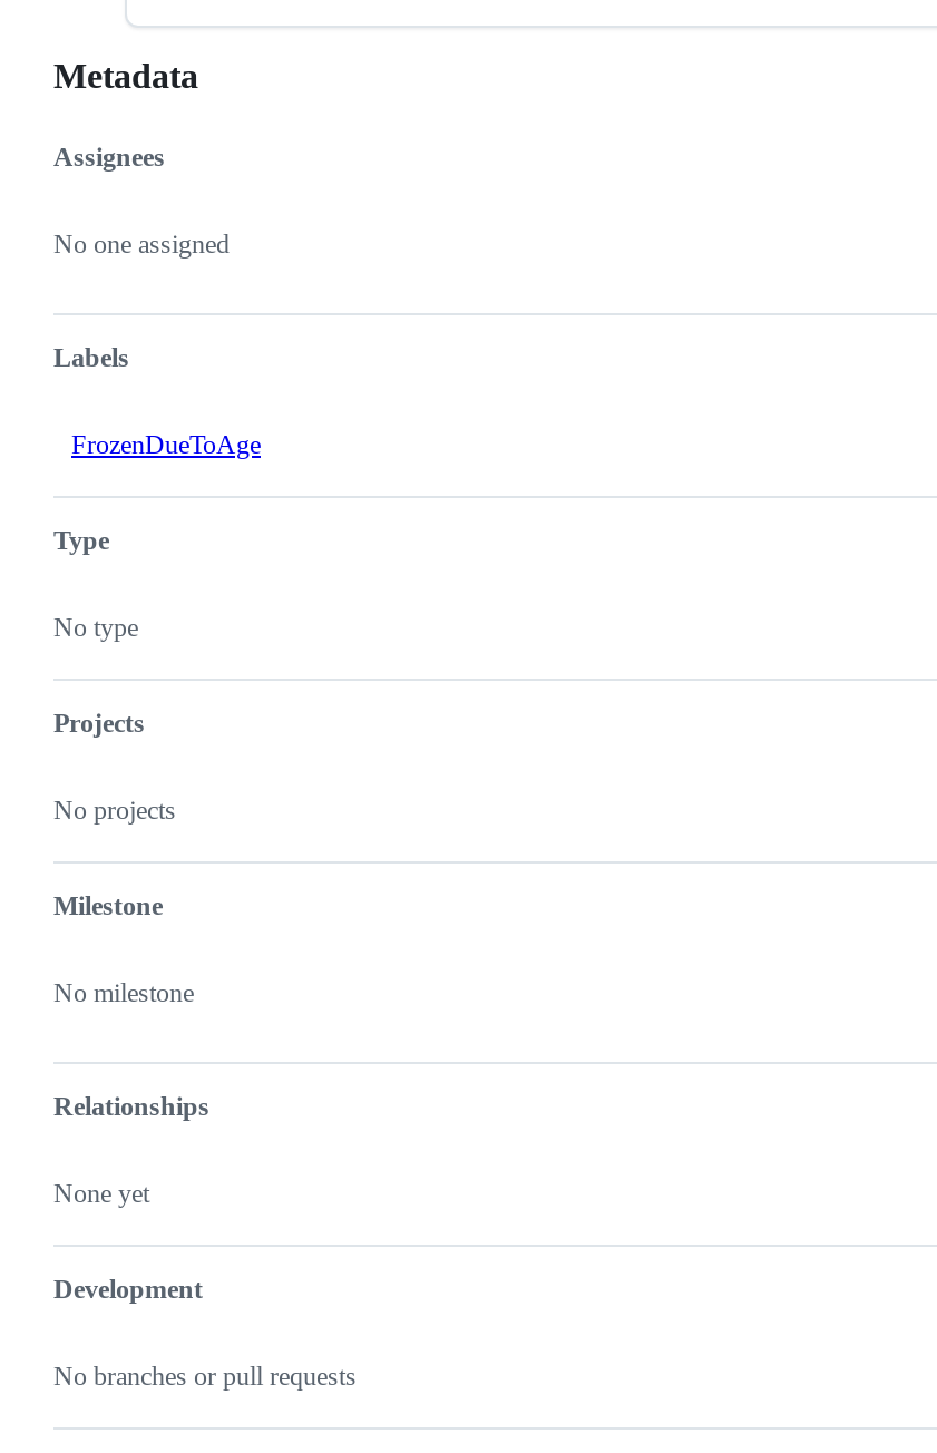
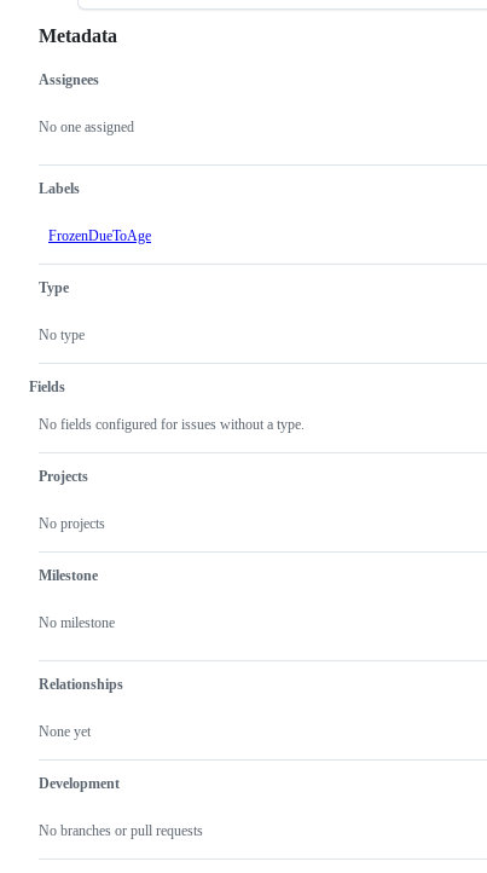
+ Fields
+ No fields configured for issues without a type.
